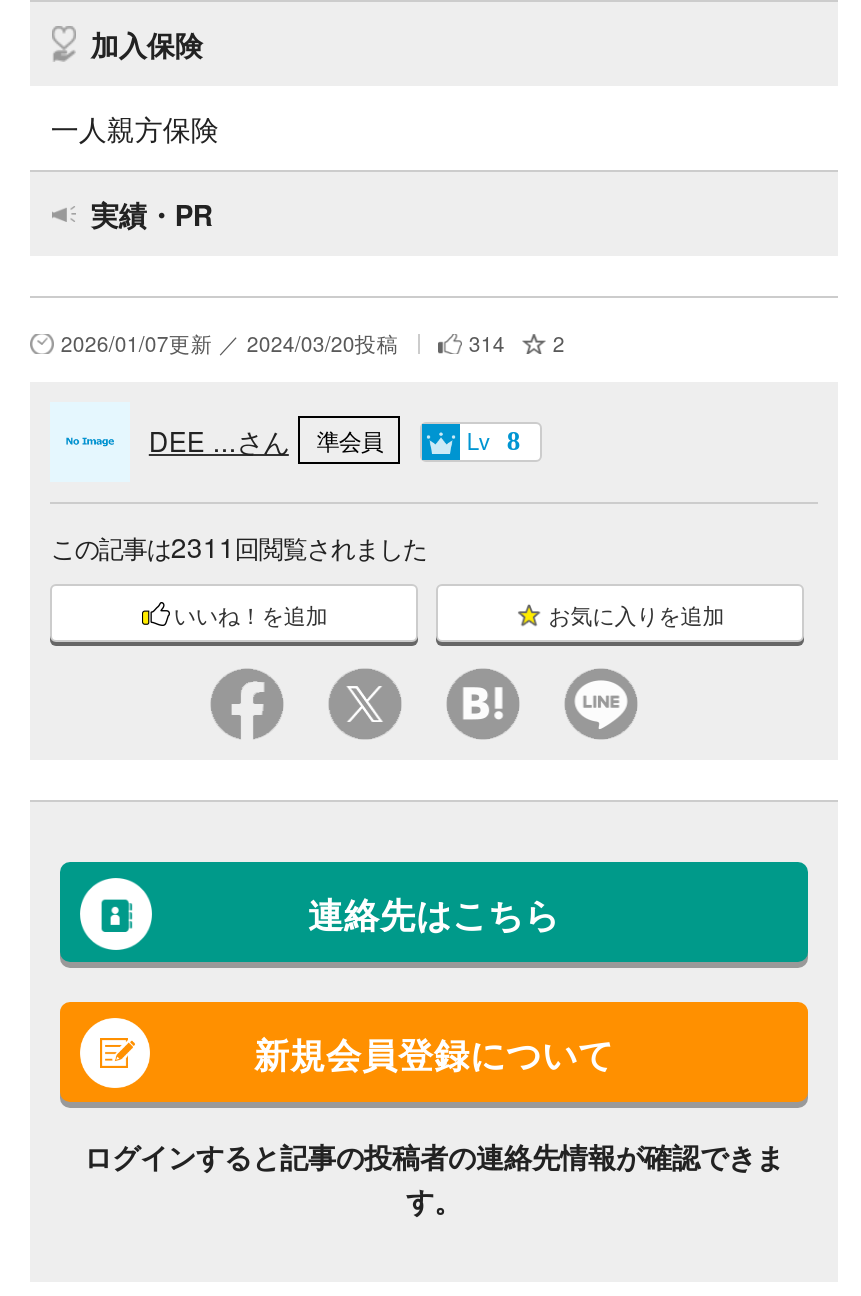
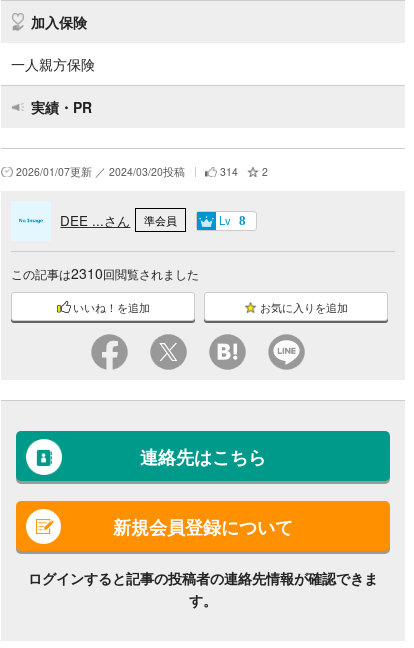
- この記事は2311回閲覧されました
+ この記事は2310回閲覧されました
